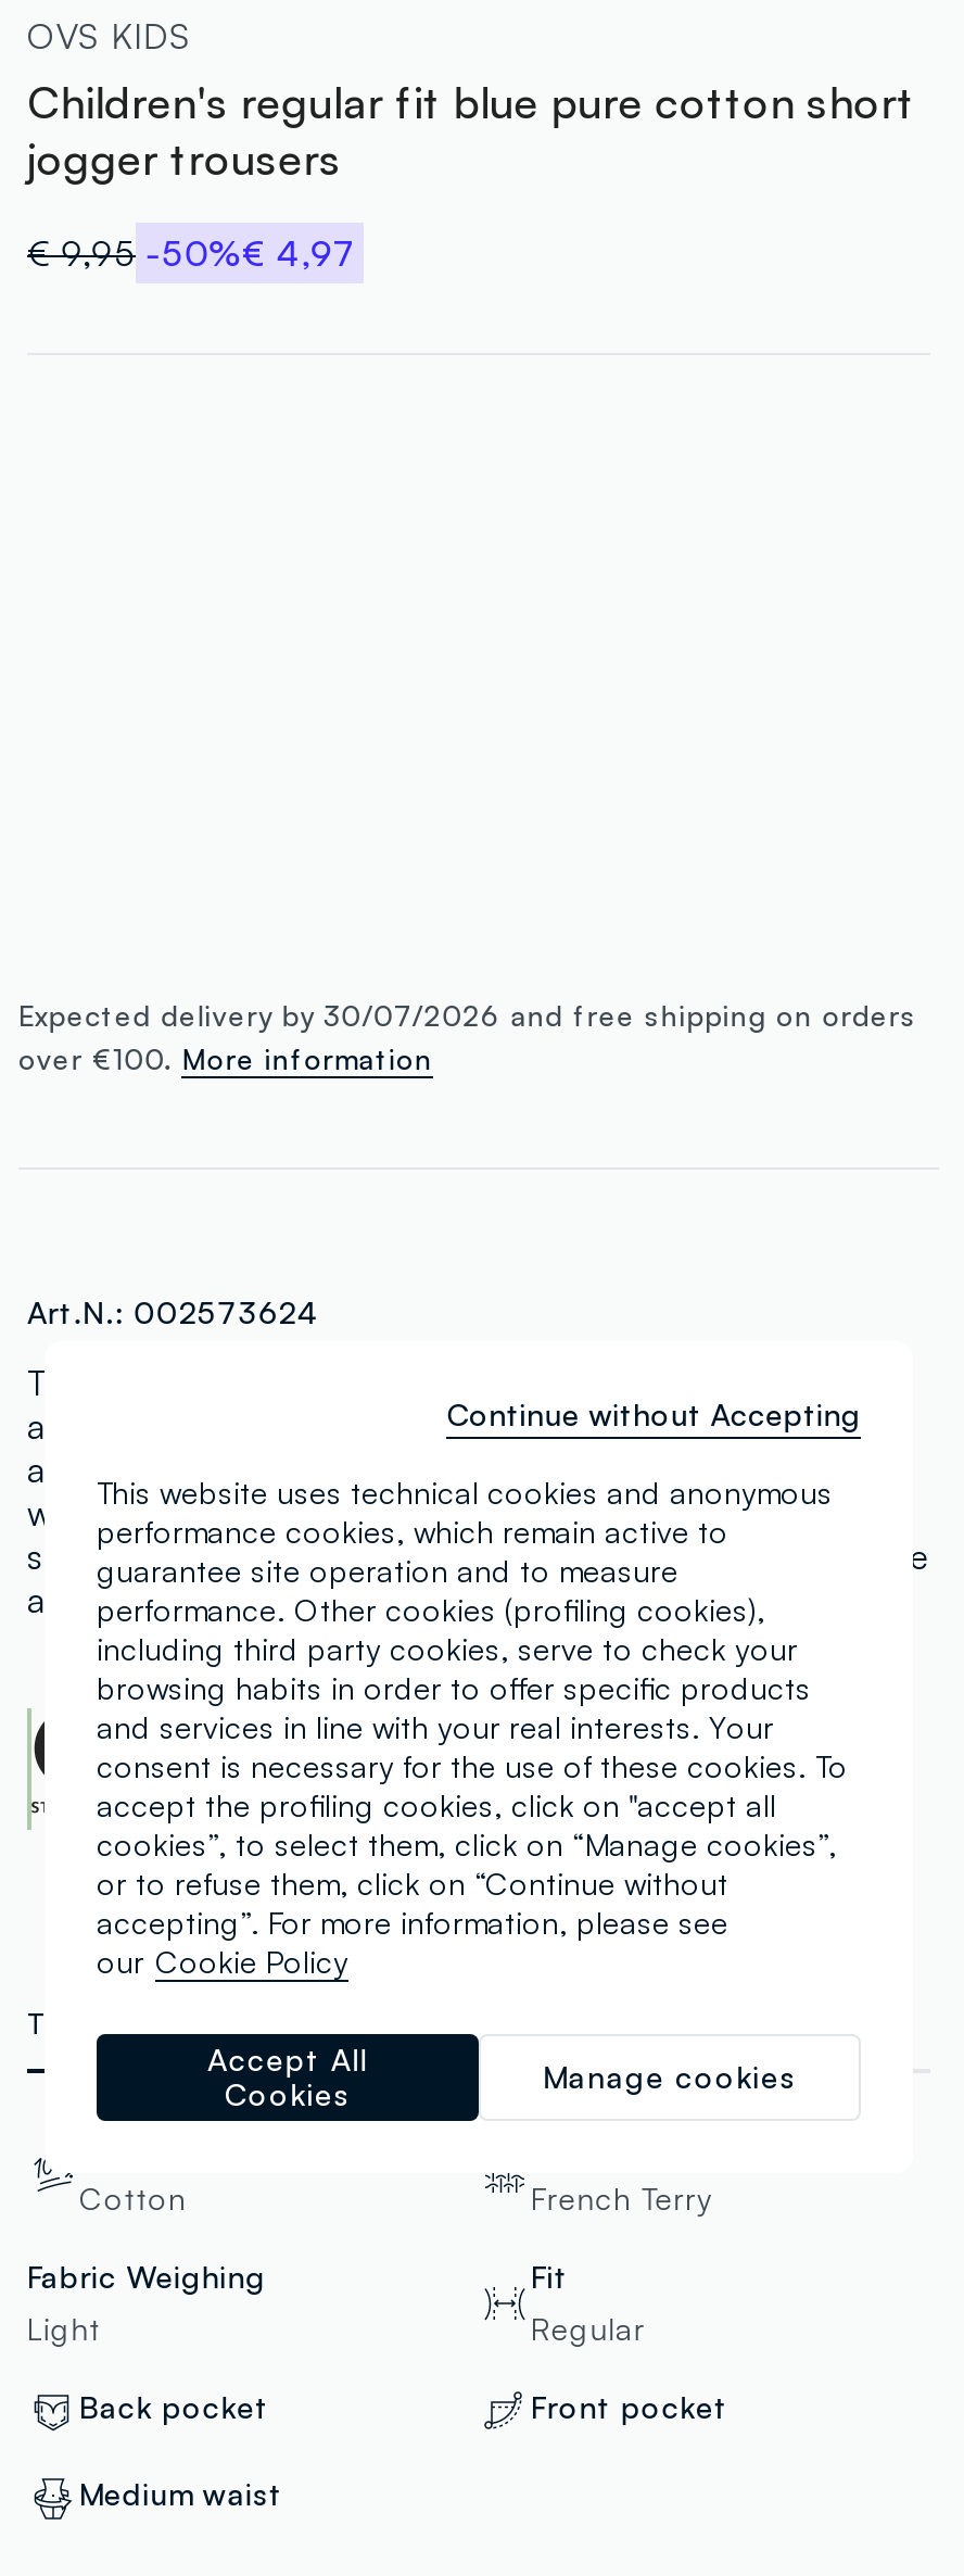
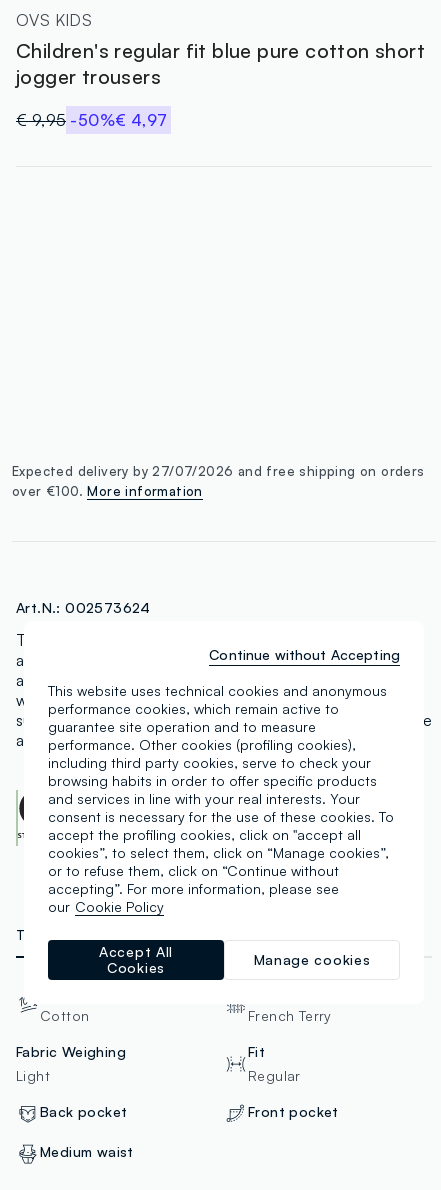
- Expected delivery by 30/07/2026 and free shipping on orders
+ Expected delivery by 27/07/2026 and free shipping on orders
